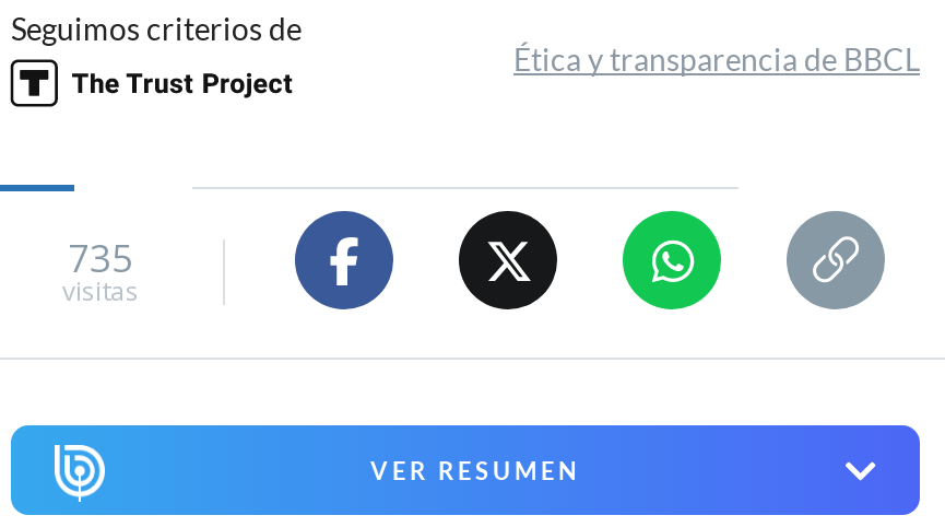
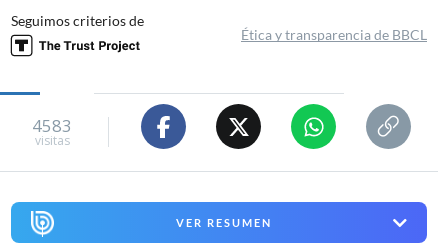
- 735
+ 4583
